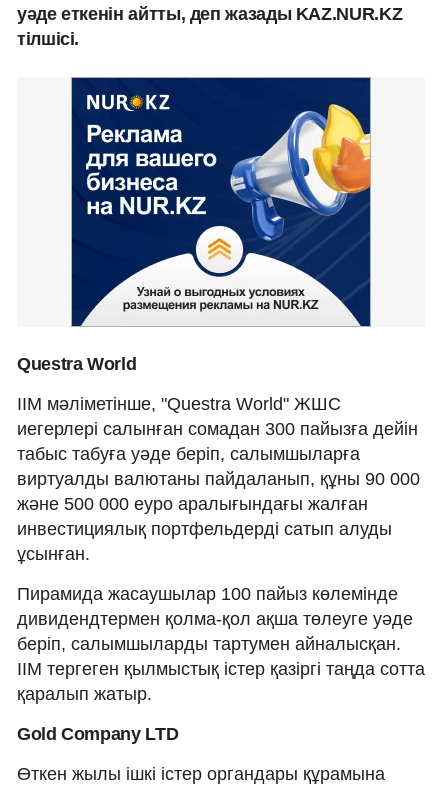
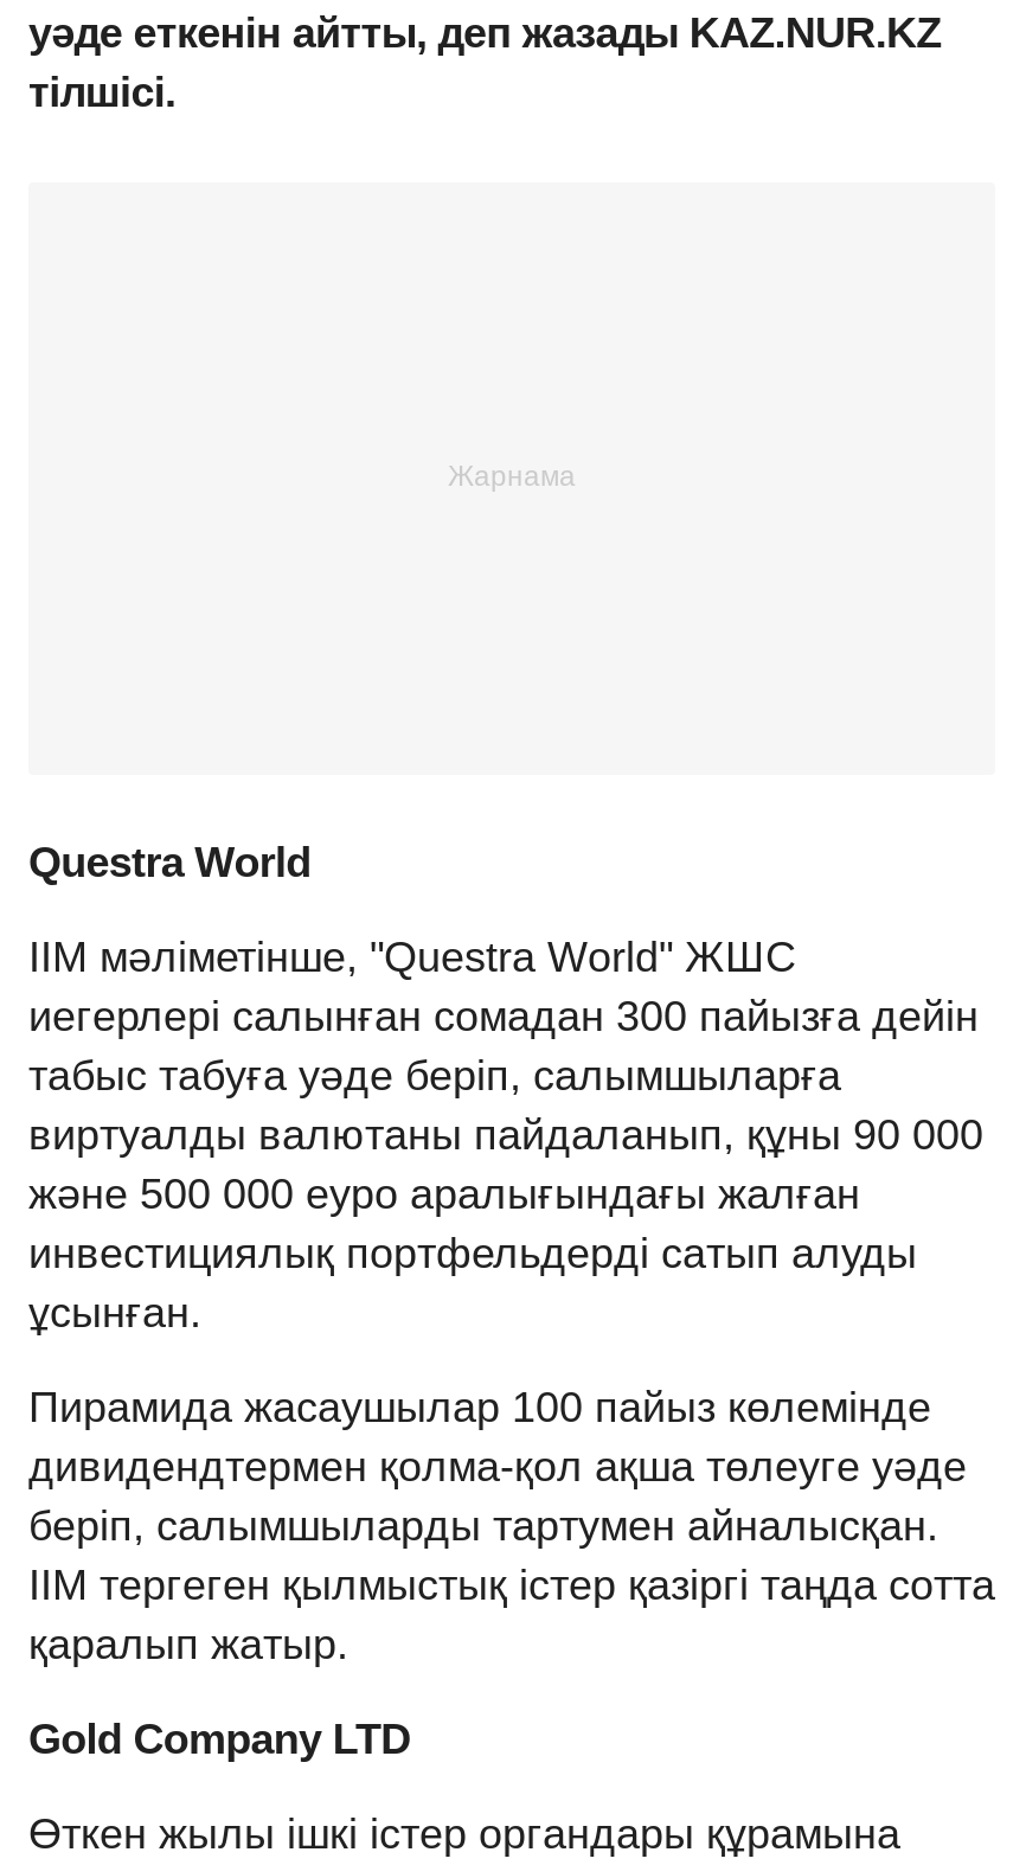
- [image]
